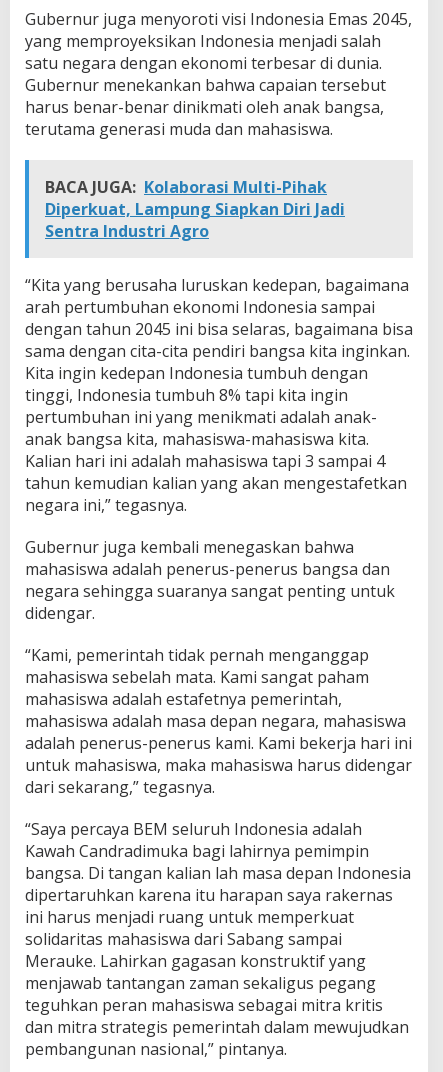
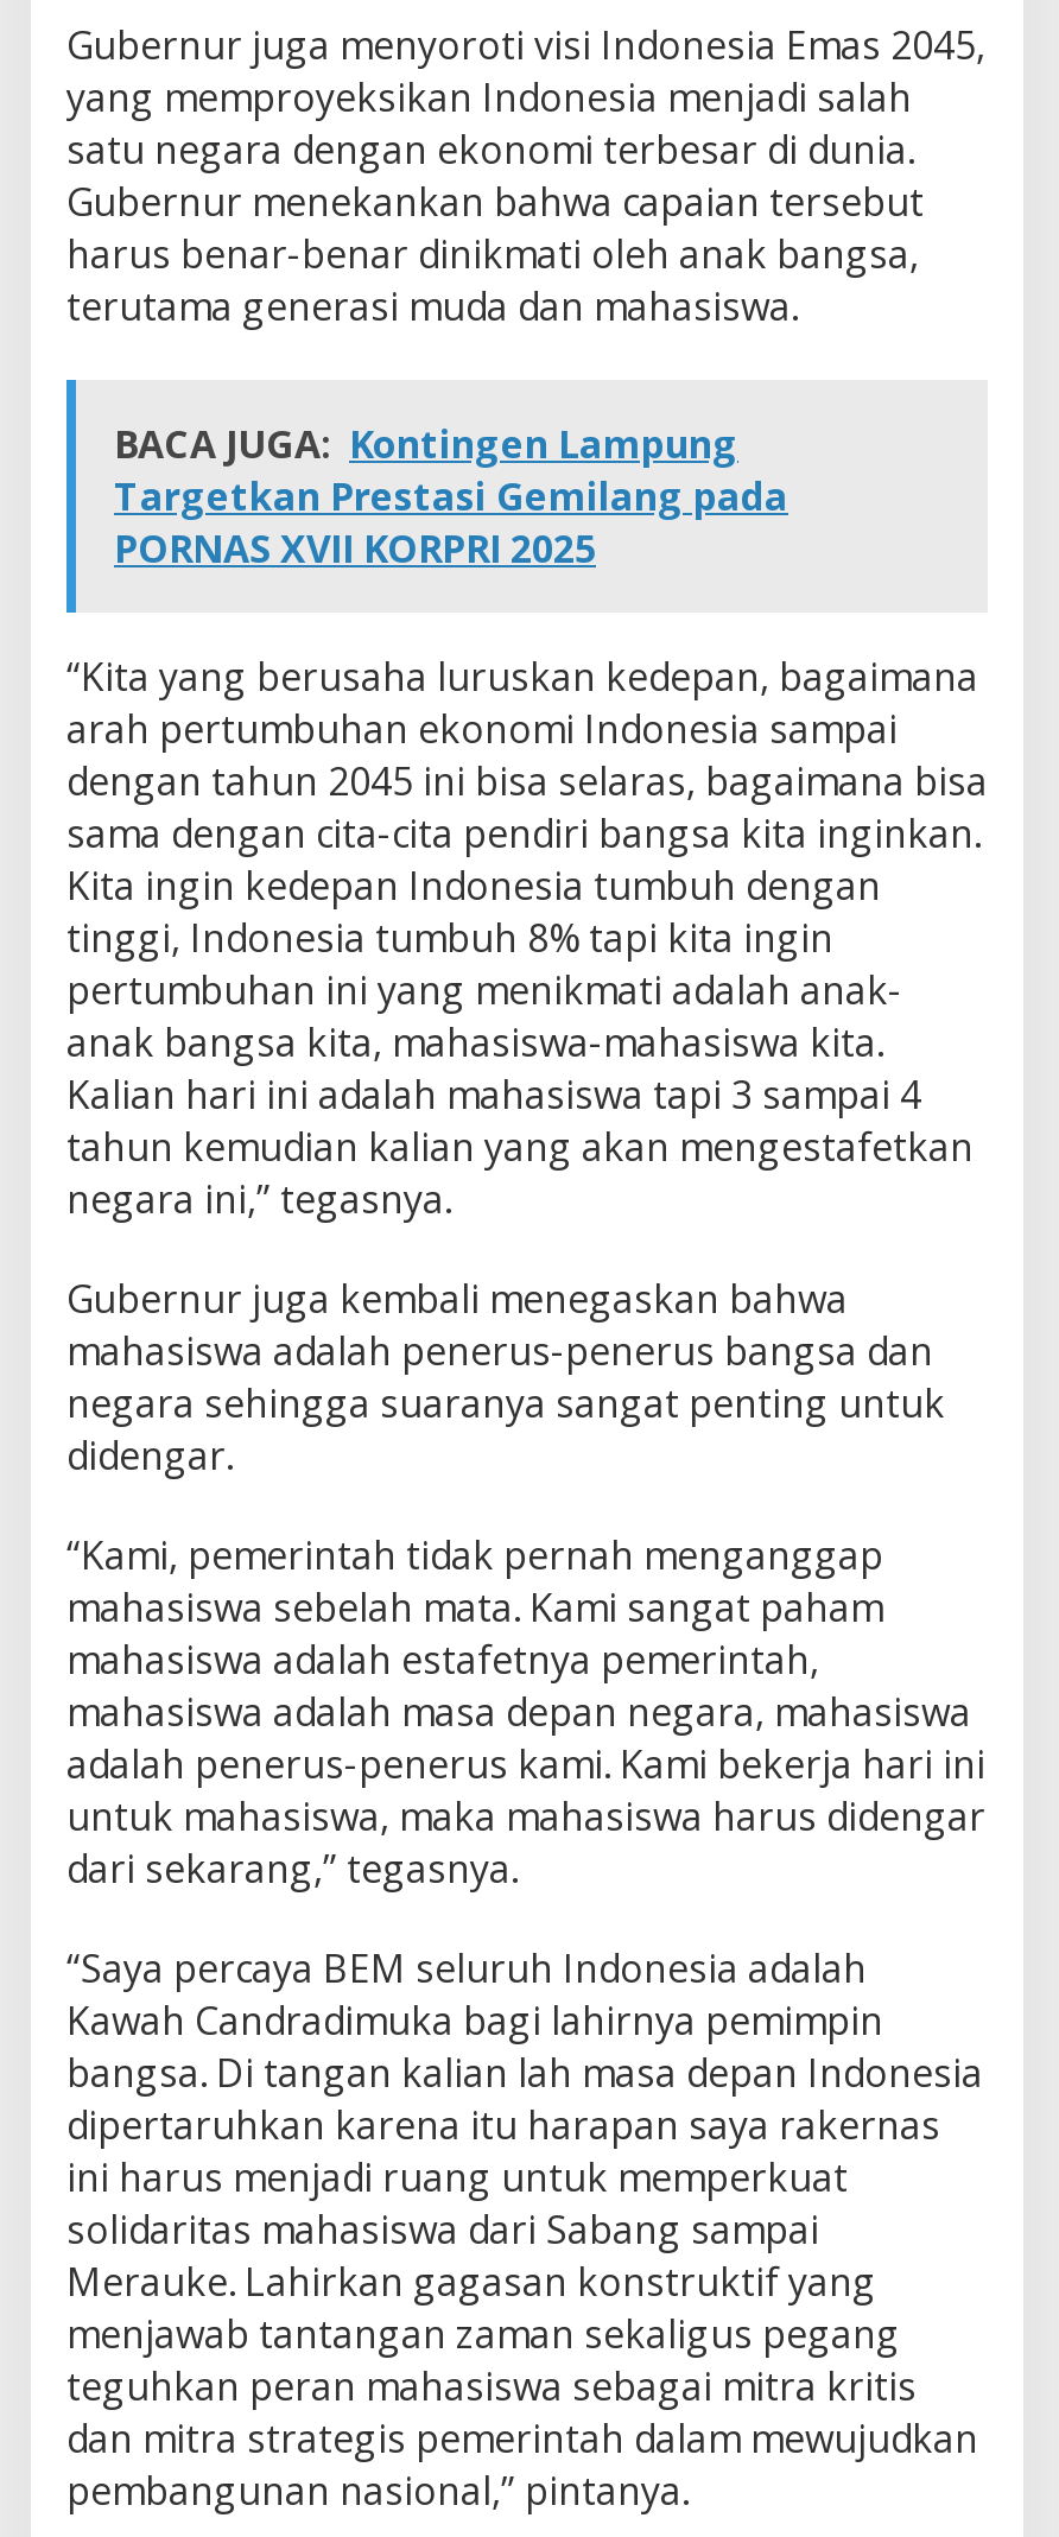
- BACA JUGA: Kolaborasi Multi-Pihak
- Diperkuat, Lampung Siapkan Diri Jadi
- Sentra Industri Agro
+ BACA JUGA: Kontingen Lampung
+ Targetkan Prestasi Gemilang pada
+ PORNAS XVII KORPRI 2025
